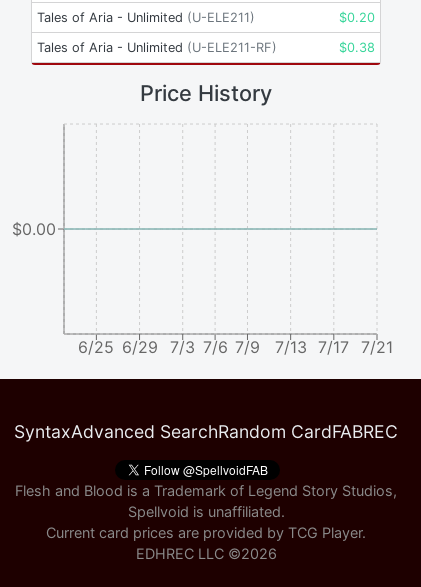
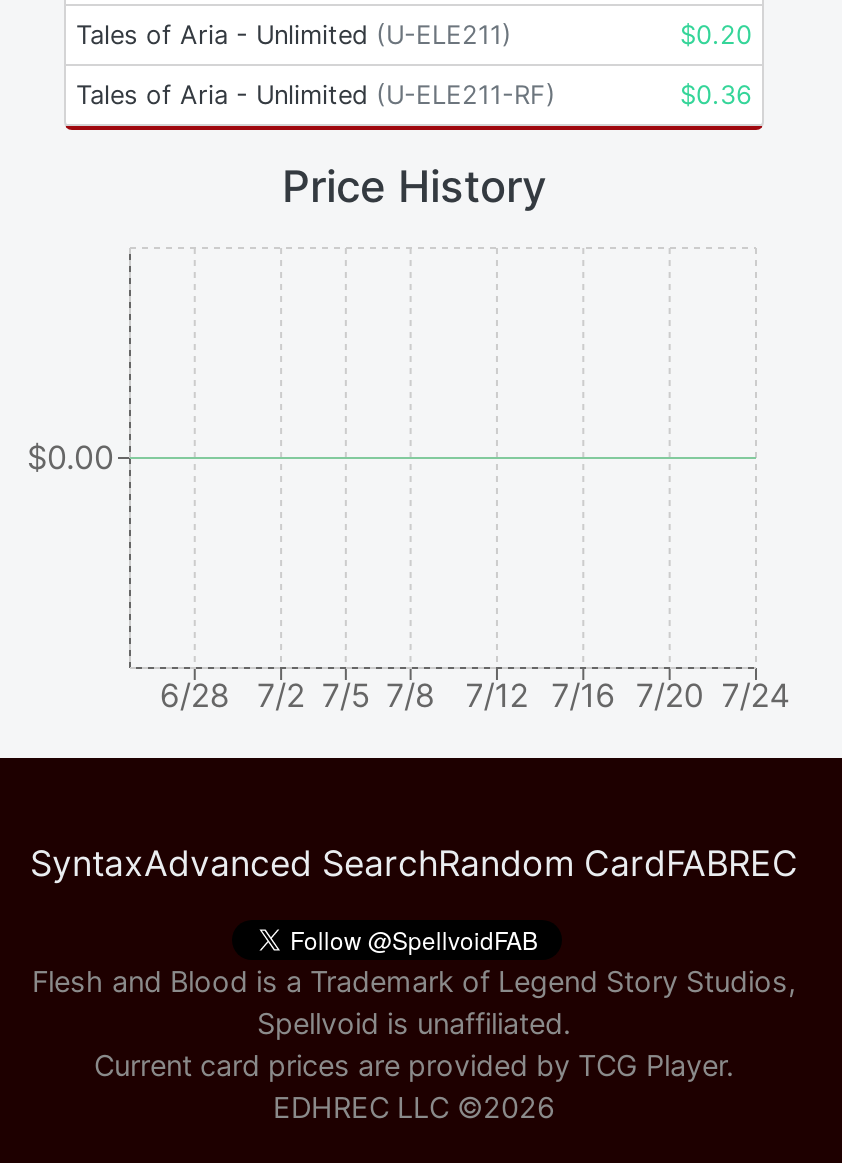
- $0.38
+ $0.36

- 6/25 6/29
- 7/3 7/6 7/9
- 7/13 7/17 7/21
+ 6/28
+ 7/2 7/5 7/8
+ 7/12 7/16 7/20 7/24
